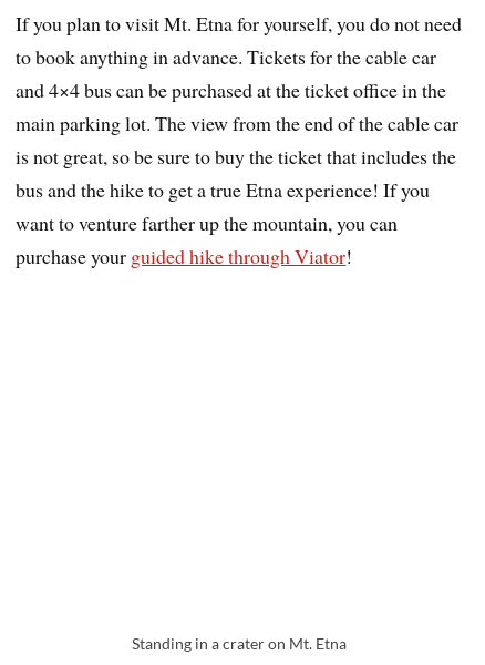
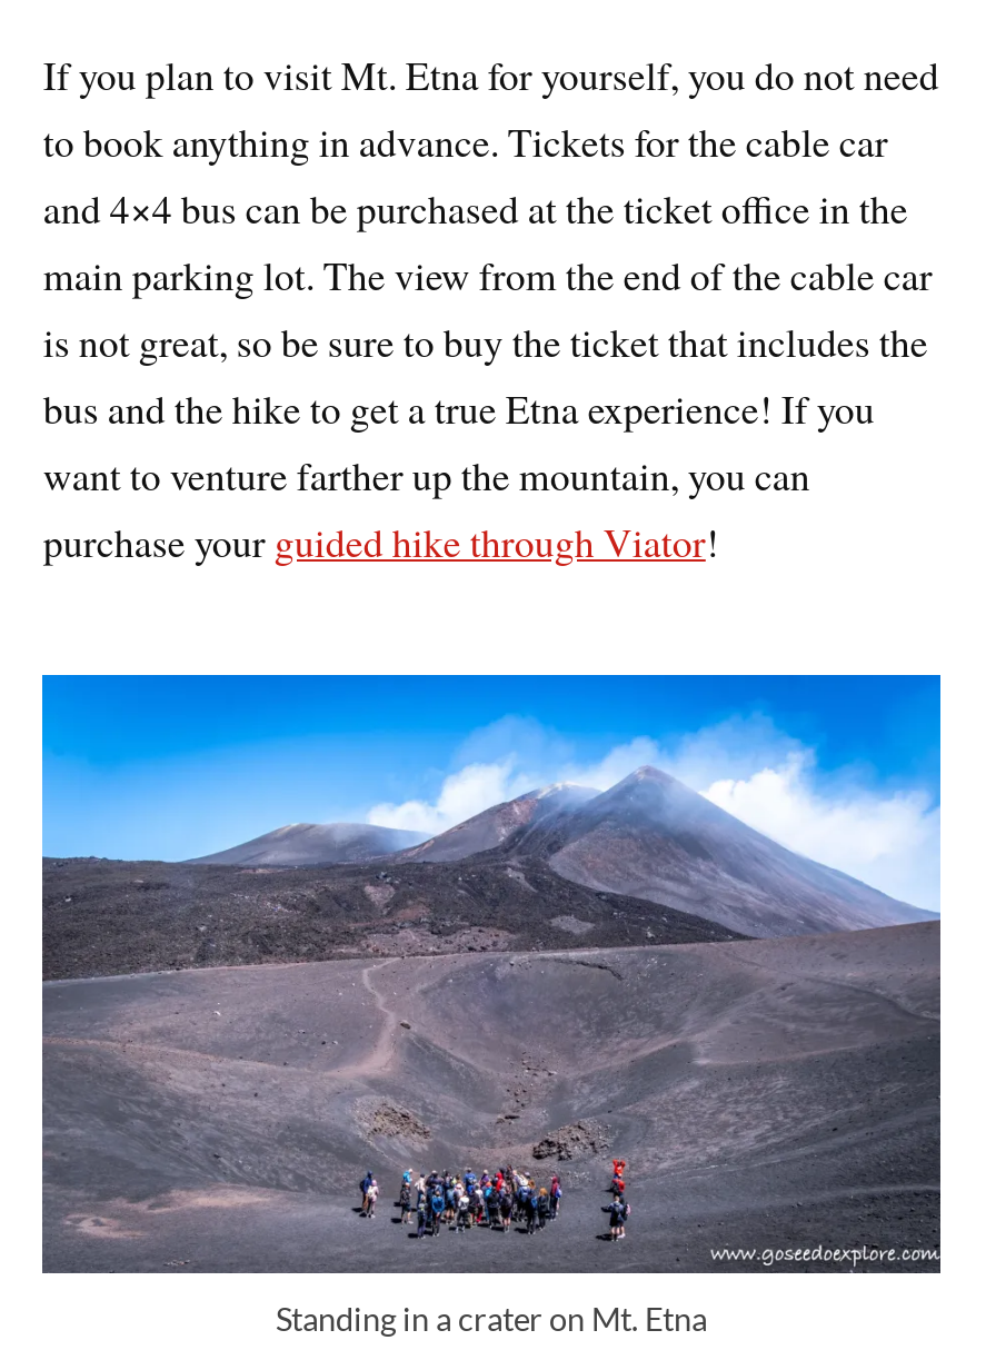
+ [image]
